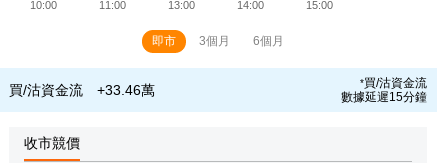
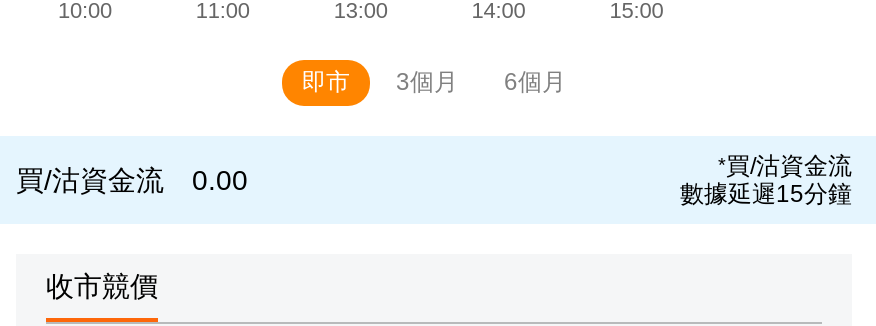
- 買/沽資金流 +33.46萬
+ 買/沽資金流 0.00
